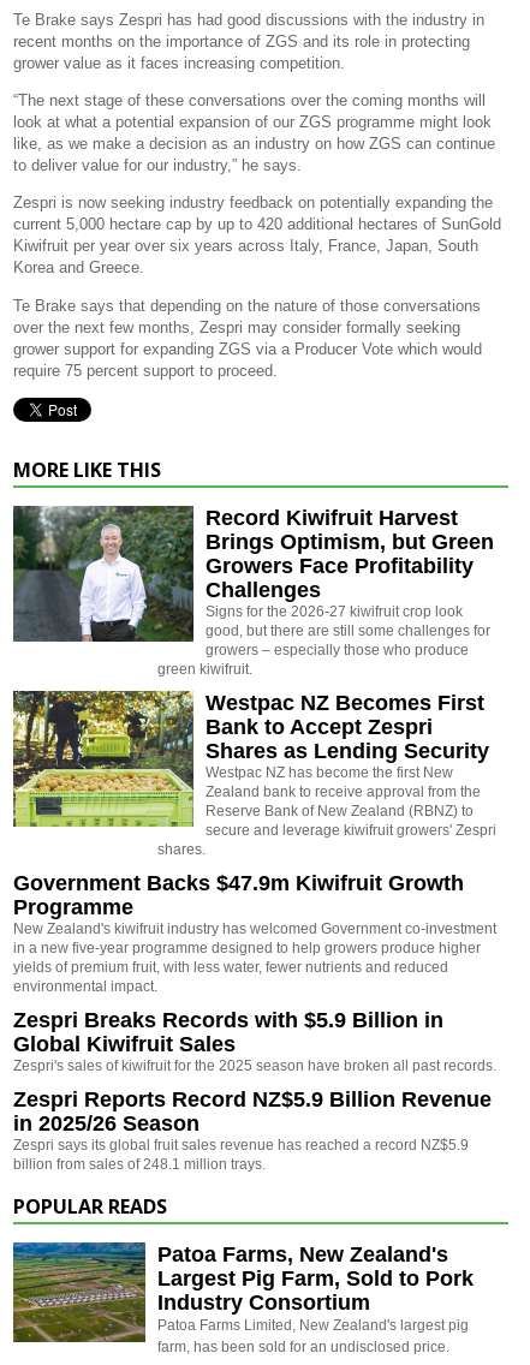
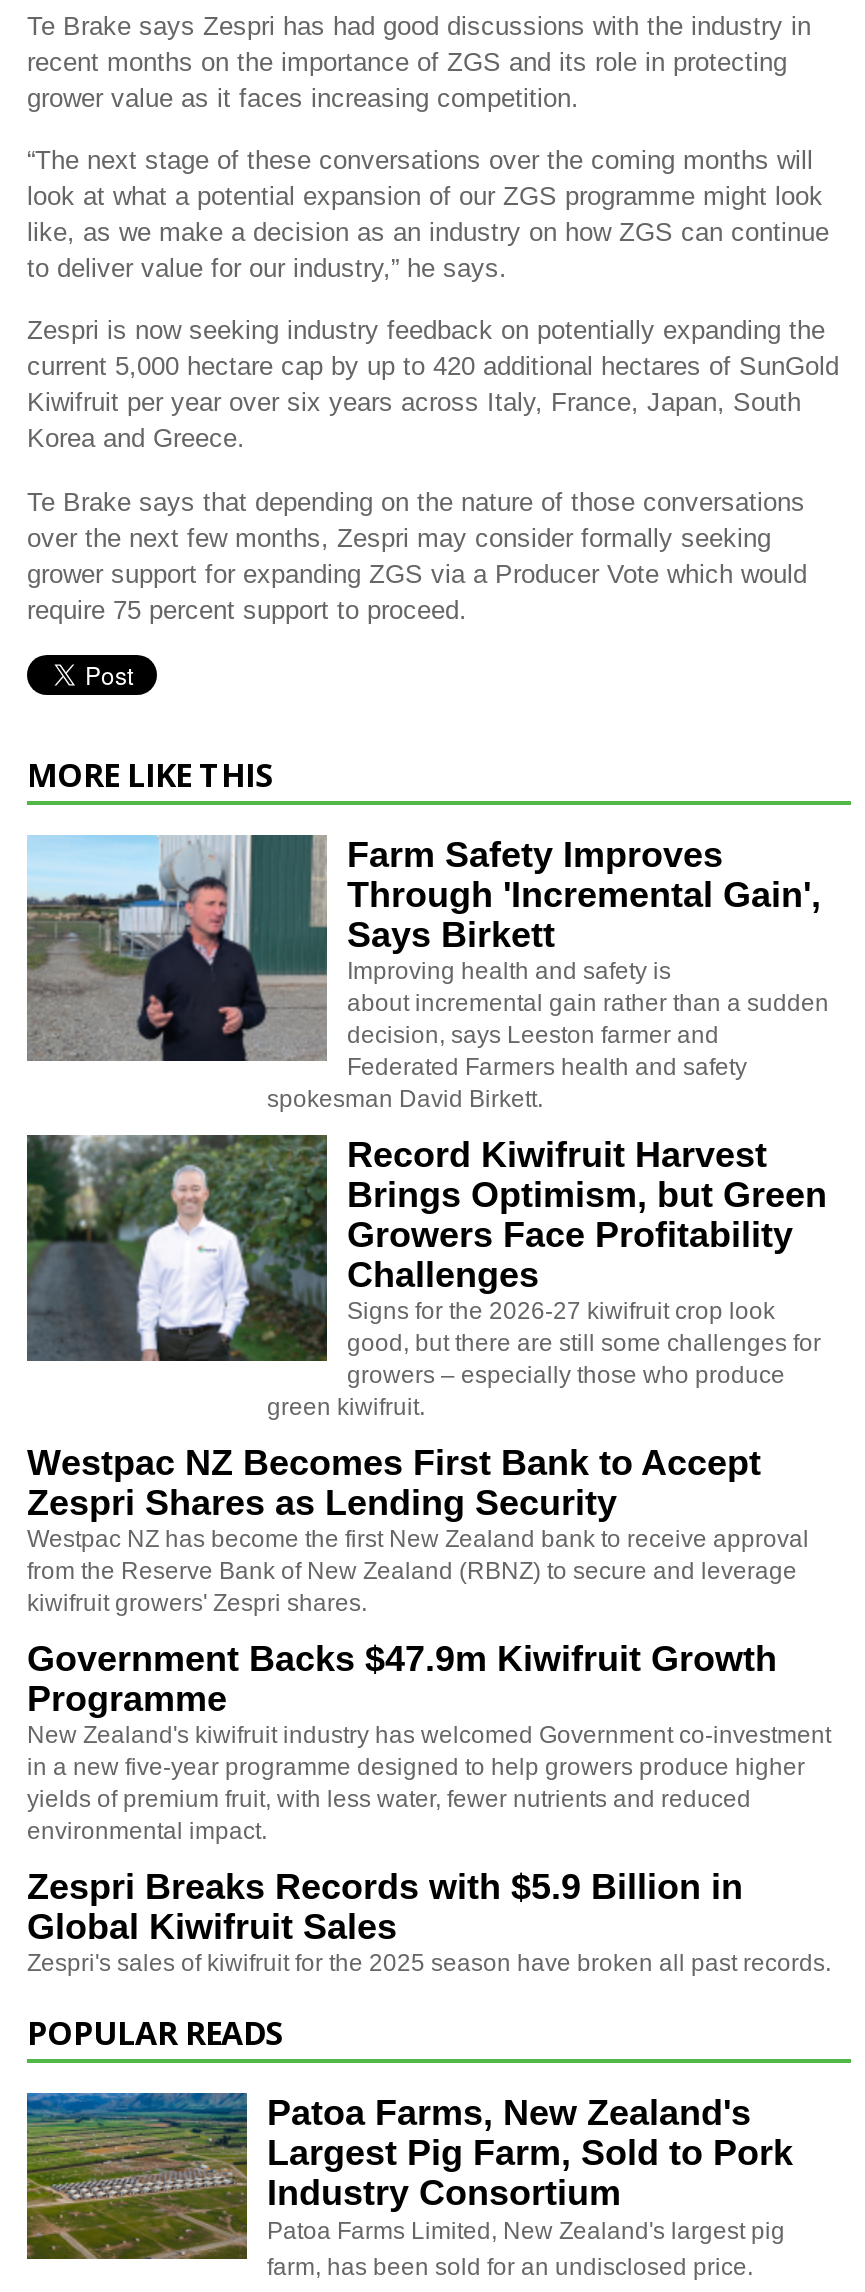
+ [image]
+ Farm Safety Improves
+ Through 'Incremental Gain',
+ Says Birkett
+ Improving health and safety is
+ about incremental gain rather than a sudden
+ decision, says Leeston farmer and
+ Federated Farmers health and safety
+ spokesman David Birkett.

moved down: [image] | Record Kiwifruit Harvest | Brings Optimism, but Green | ... | growers – especially those who produce | green kiwifruit.

moved down: Government Backs $47.9m Kiwifruit Growth | Programme | New Zealand's kiwifruit industry has welcomed Government co-investment | ... | Global Kiwifruit Sales | Zespri's sales of kiwifruit for the 2025 season have broken all past records.

- Zespri Reports Record NZ$5.9 Billion Revenue
- in 2025/26 Season
- Zespri says its global fruit sales revenue has reached a record NZ$5.9
- billion from sales of 248.1 million trays.
